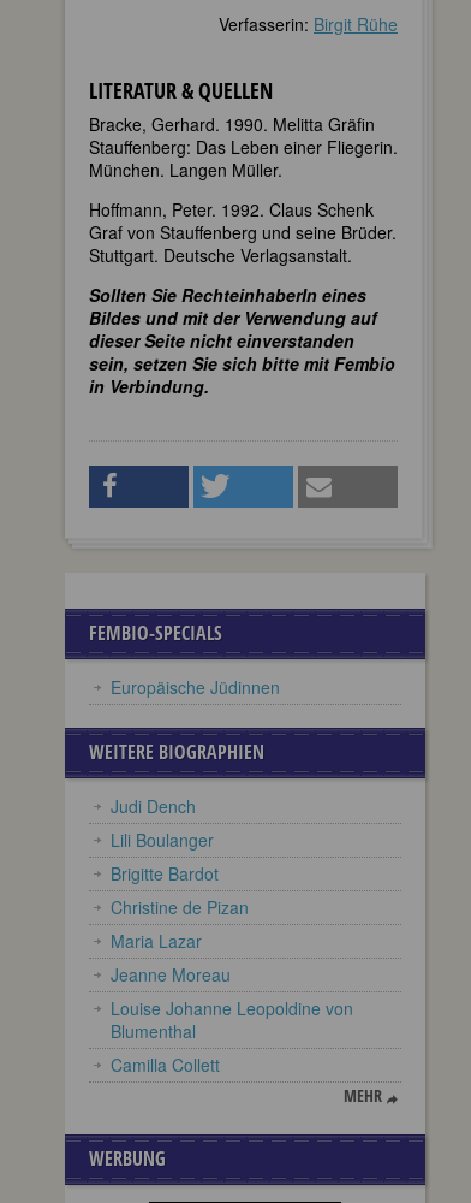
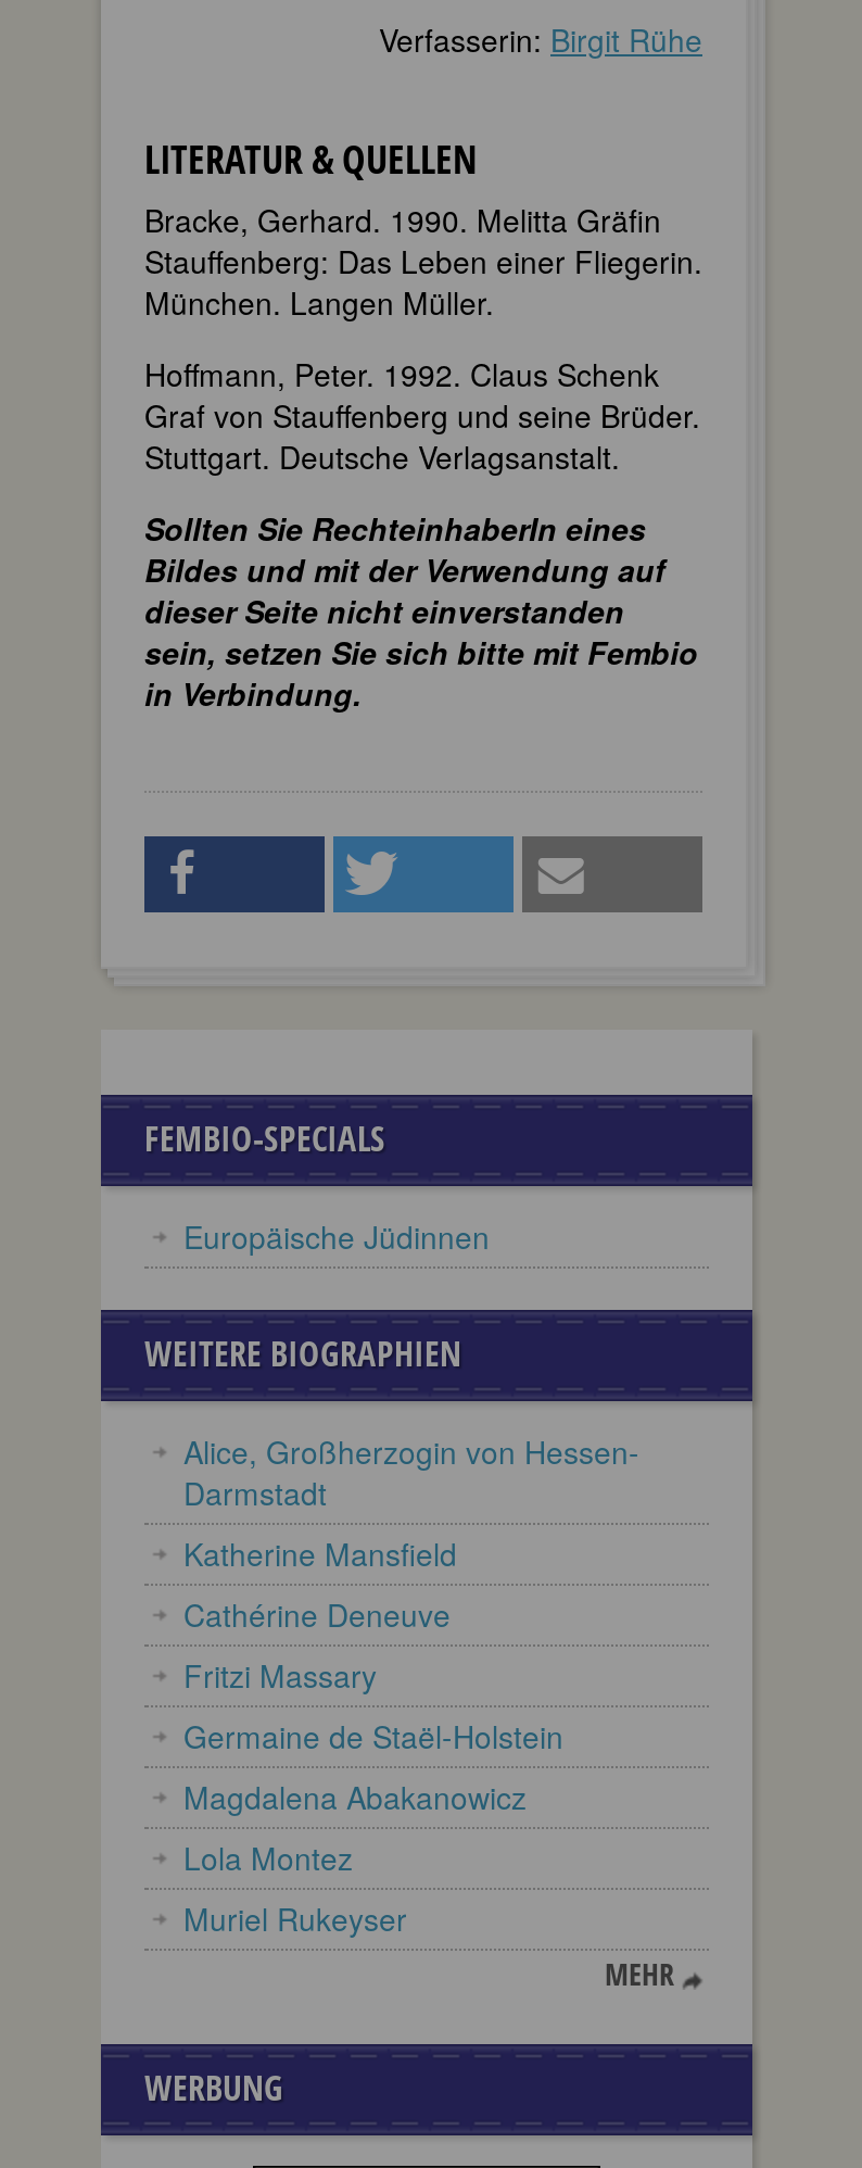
- Judi Dench
- Lili Boulanger
- Brigitte Bardot
- Christine de Pizan
- Maria Lazar
- Jeanne Moreau
- Louise Johanne Leopoldine von
- Blumenthal
- Camilla Collett
+ Alice, Großherzogin von Hessen-
+ Darmstadt
+ Katherine Mansfield
+ Cathérine Deneuve
+ Fritzi Massary
+ Germaine de Staël-Holstein
+ Magdalena Abakanowicz
+ Lola Montez
+ Muriel Rukeyser
